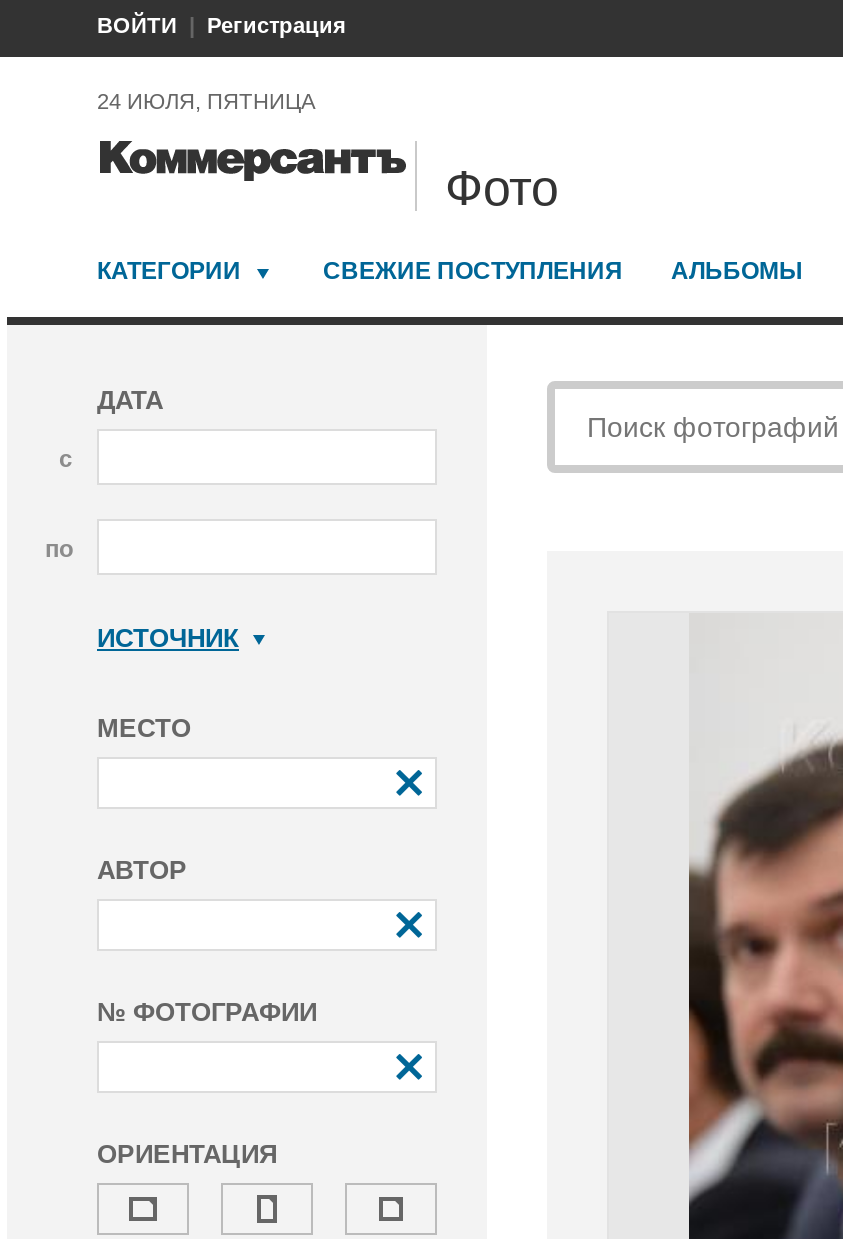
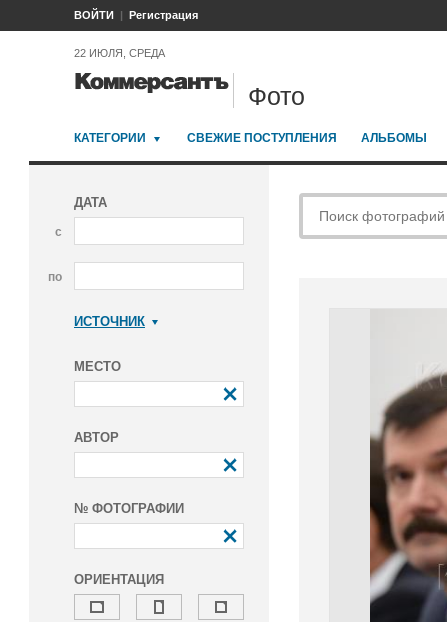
- 24 ИЮЛЯ, ПЯТНИЦА
+ 22 ИЮЛЯ, СРЕДА
